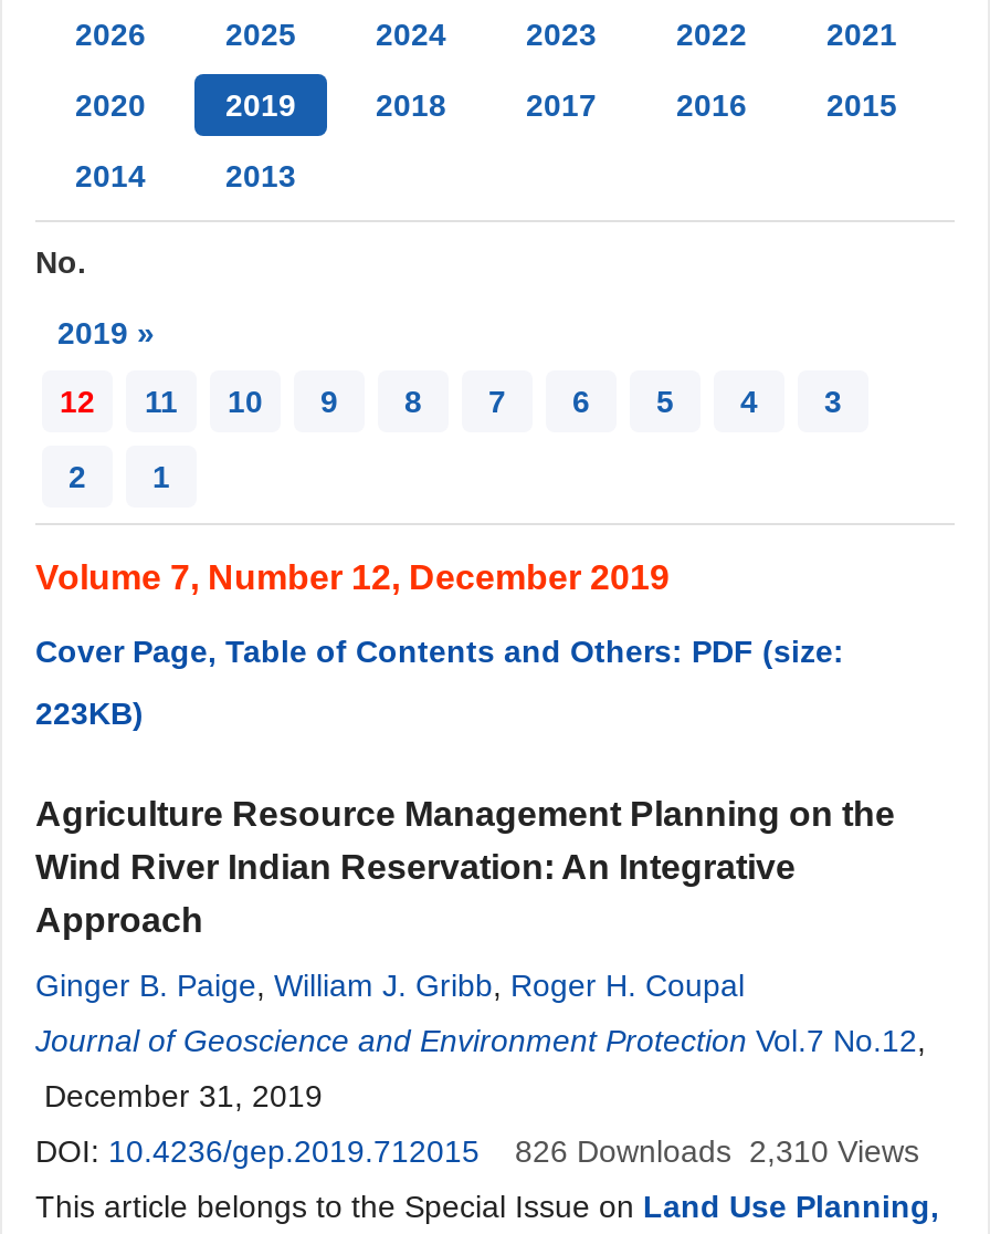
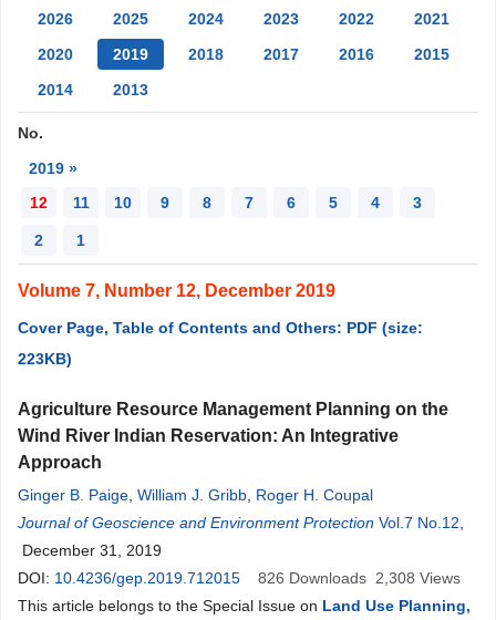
- 826 Downloads 2,310 Views
+ 826 Downloads 2,308 Views
